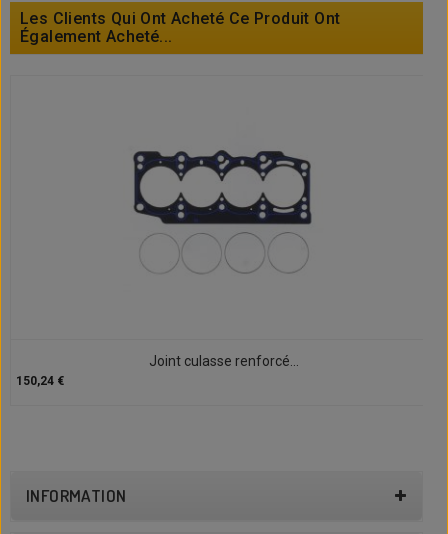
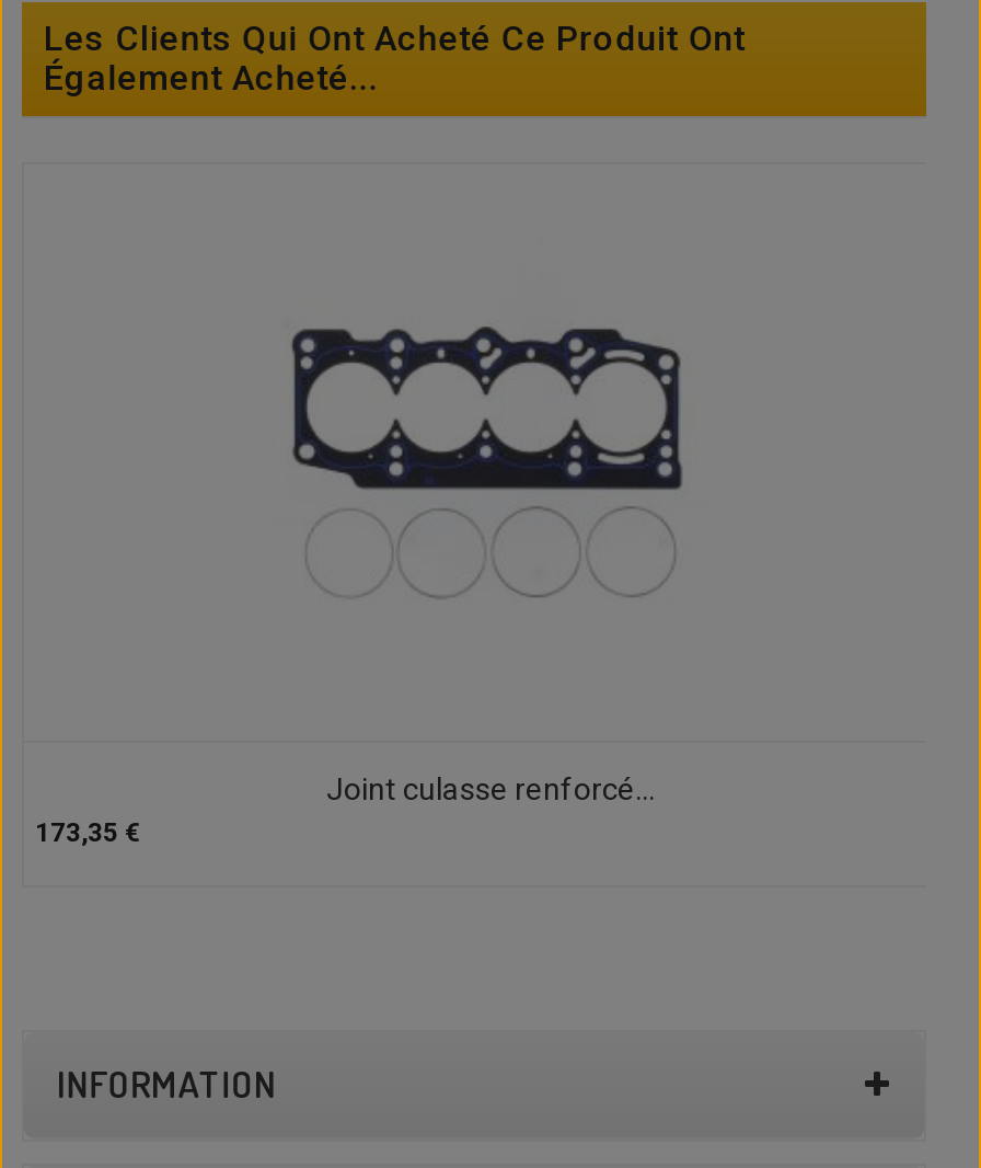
- 150,24 €
+ 173,35 €
